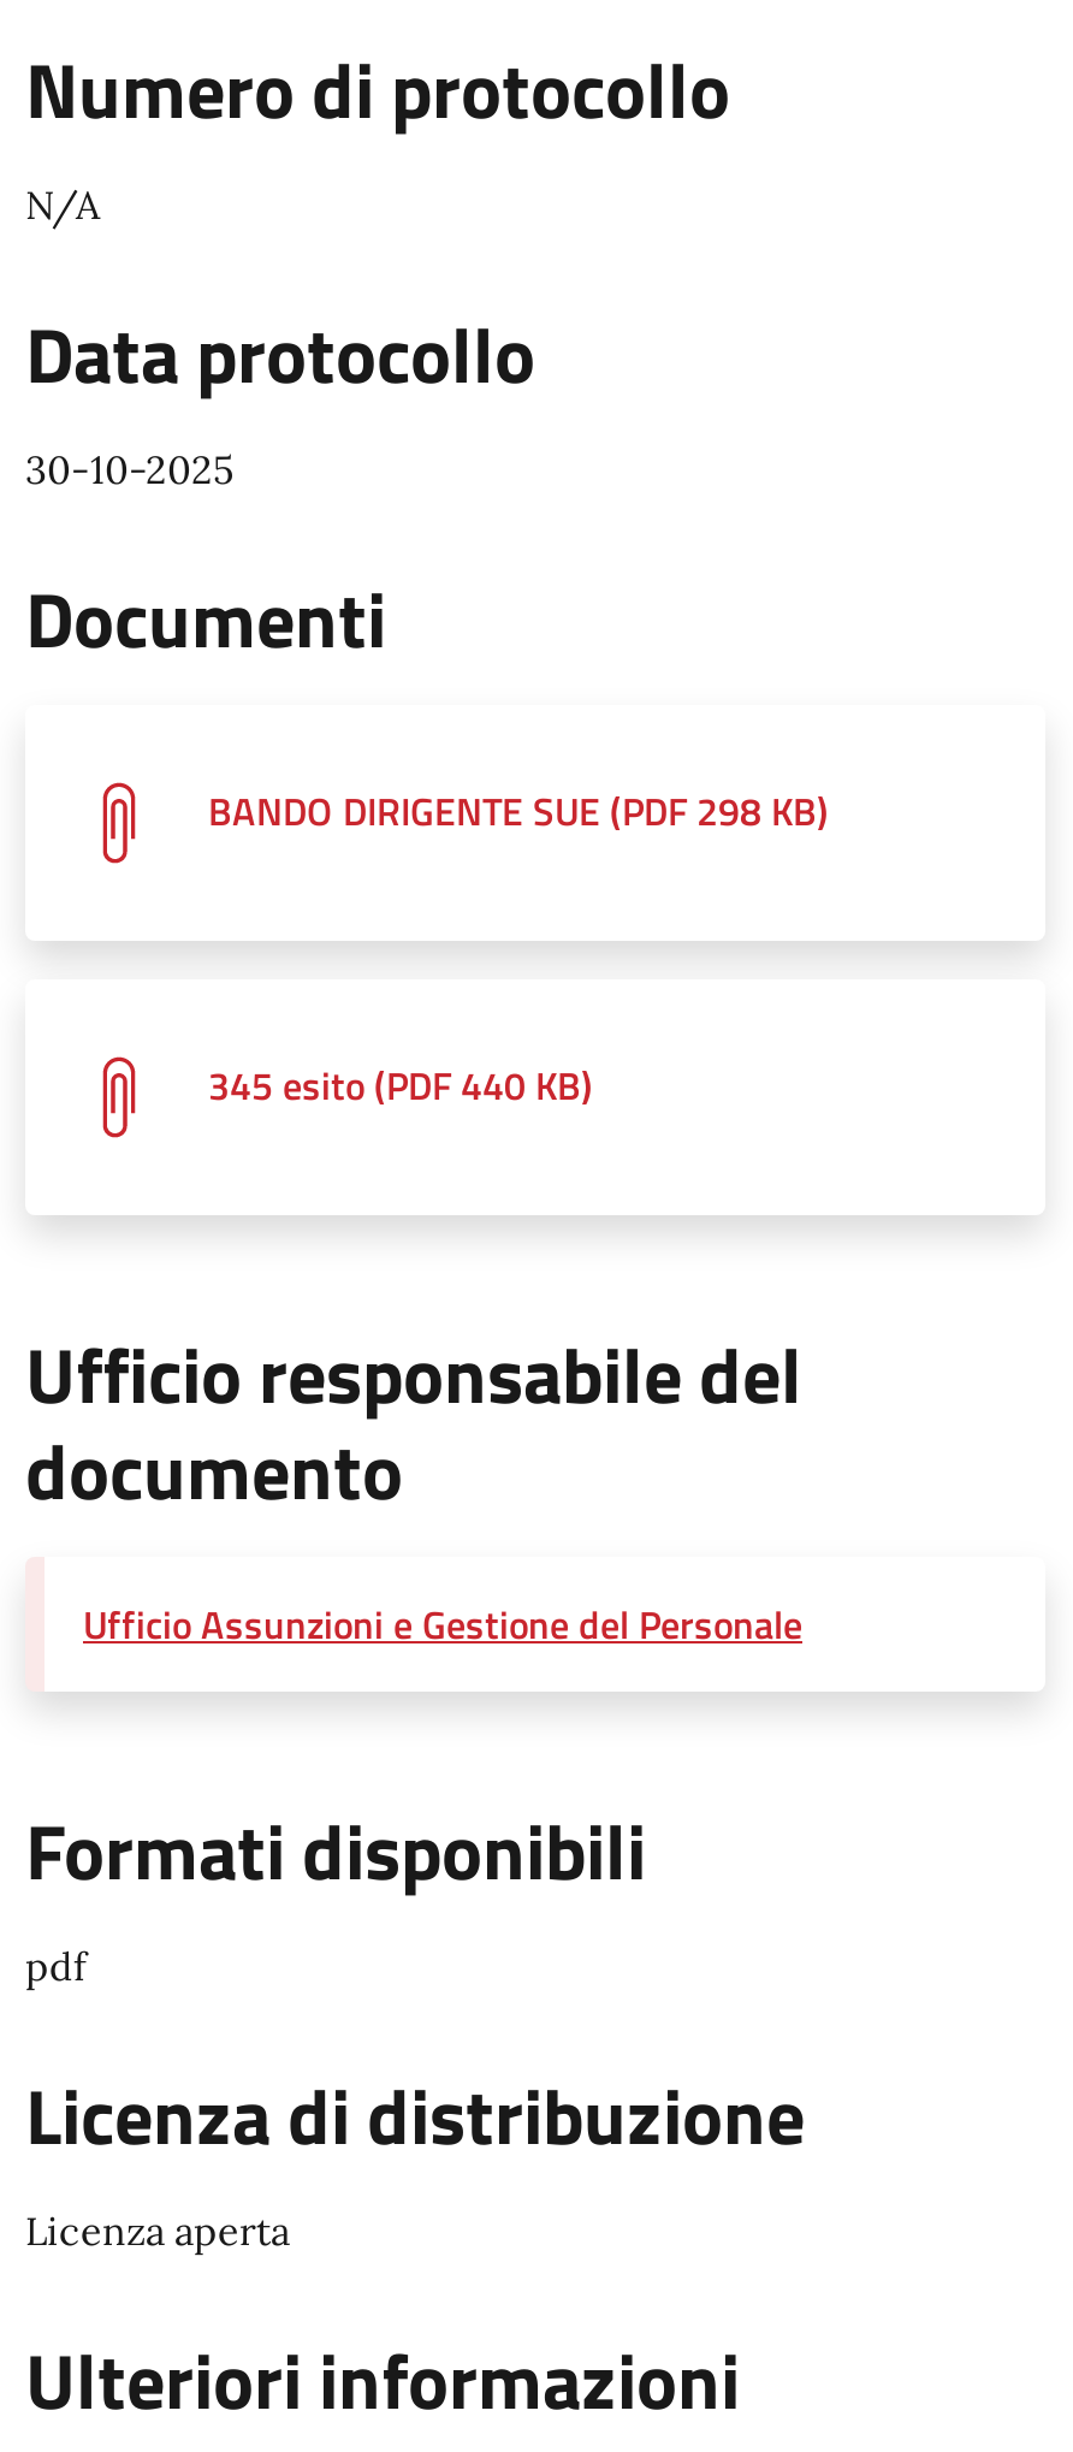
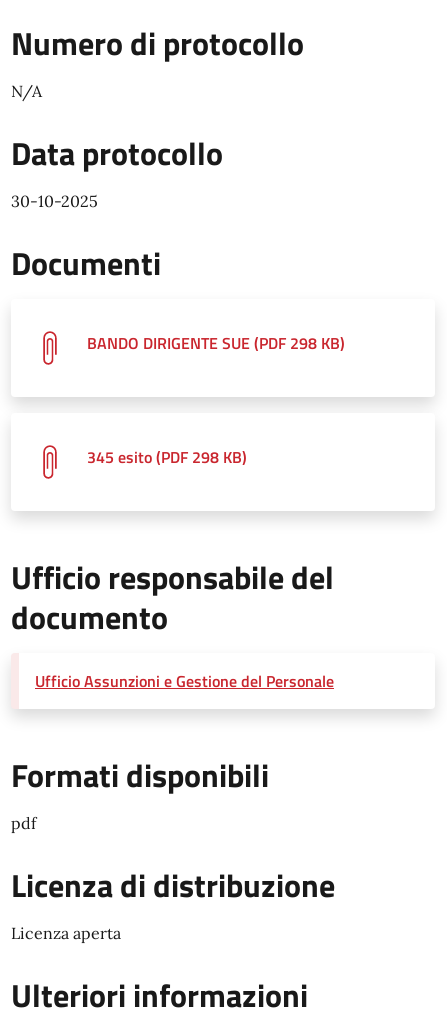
- 345 esito (PDF 440 KB)
+ 345 esito (PDF 298 KB)
